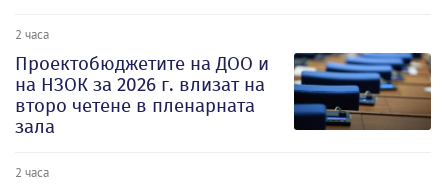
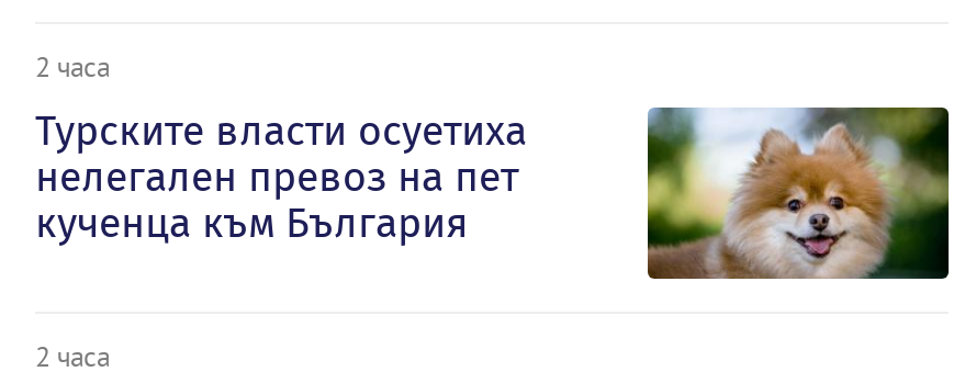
- Проектобюджетите на ДОО и
- на НЗОК за 2026 г. влизат на
- второ четене в пленарната
- зала
+ Турските власти осуетиха
+ нелегален превоз на пет
+ кученца към България

- [image]
+ [image]
